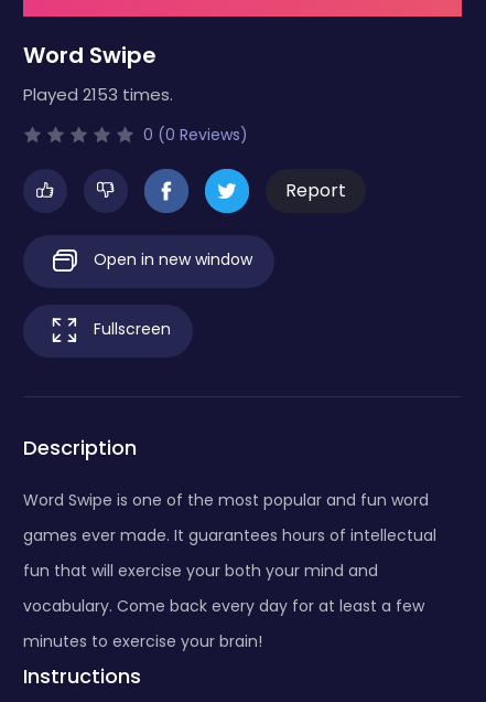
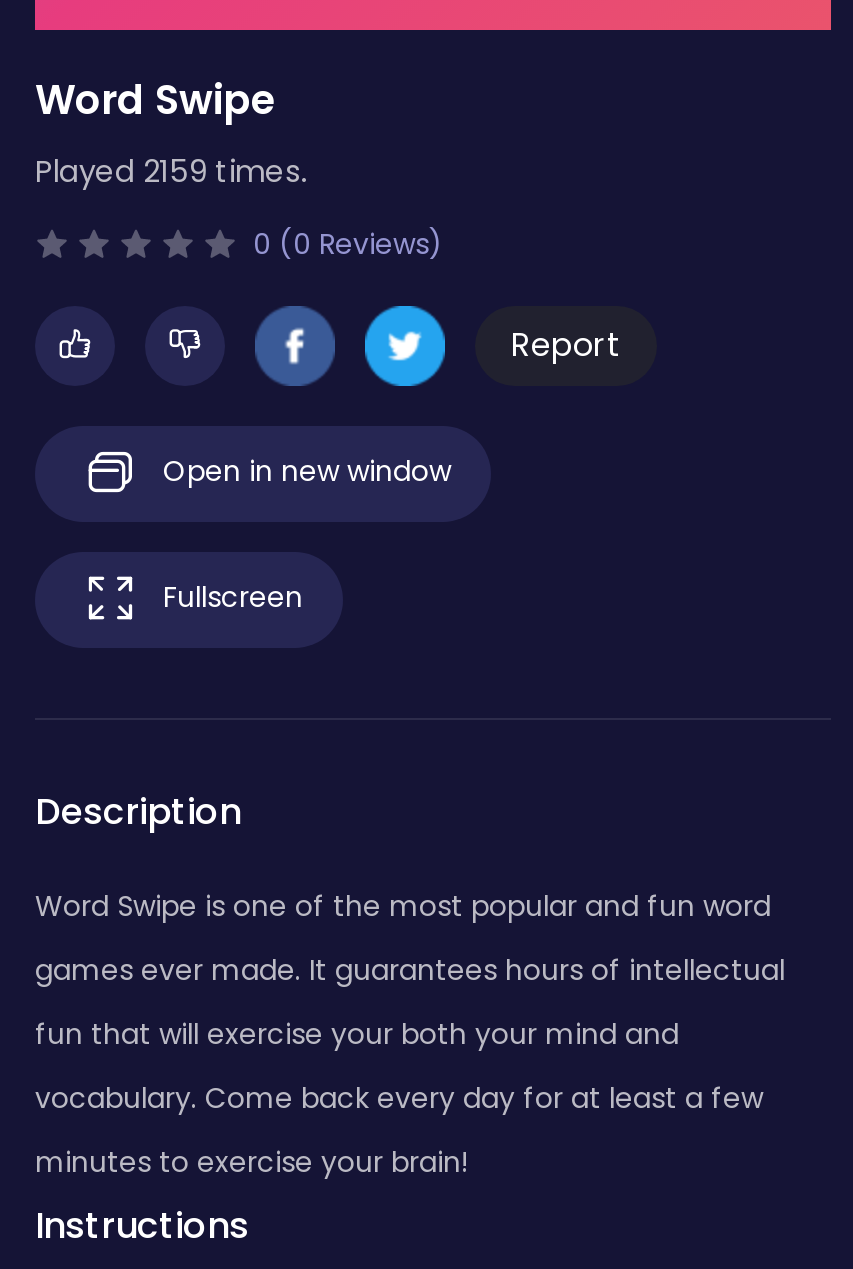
- Played 2153 times.
+ Played 2159 times.
